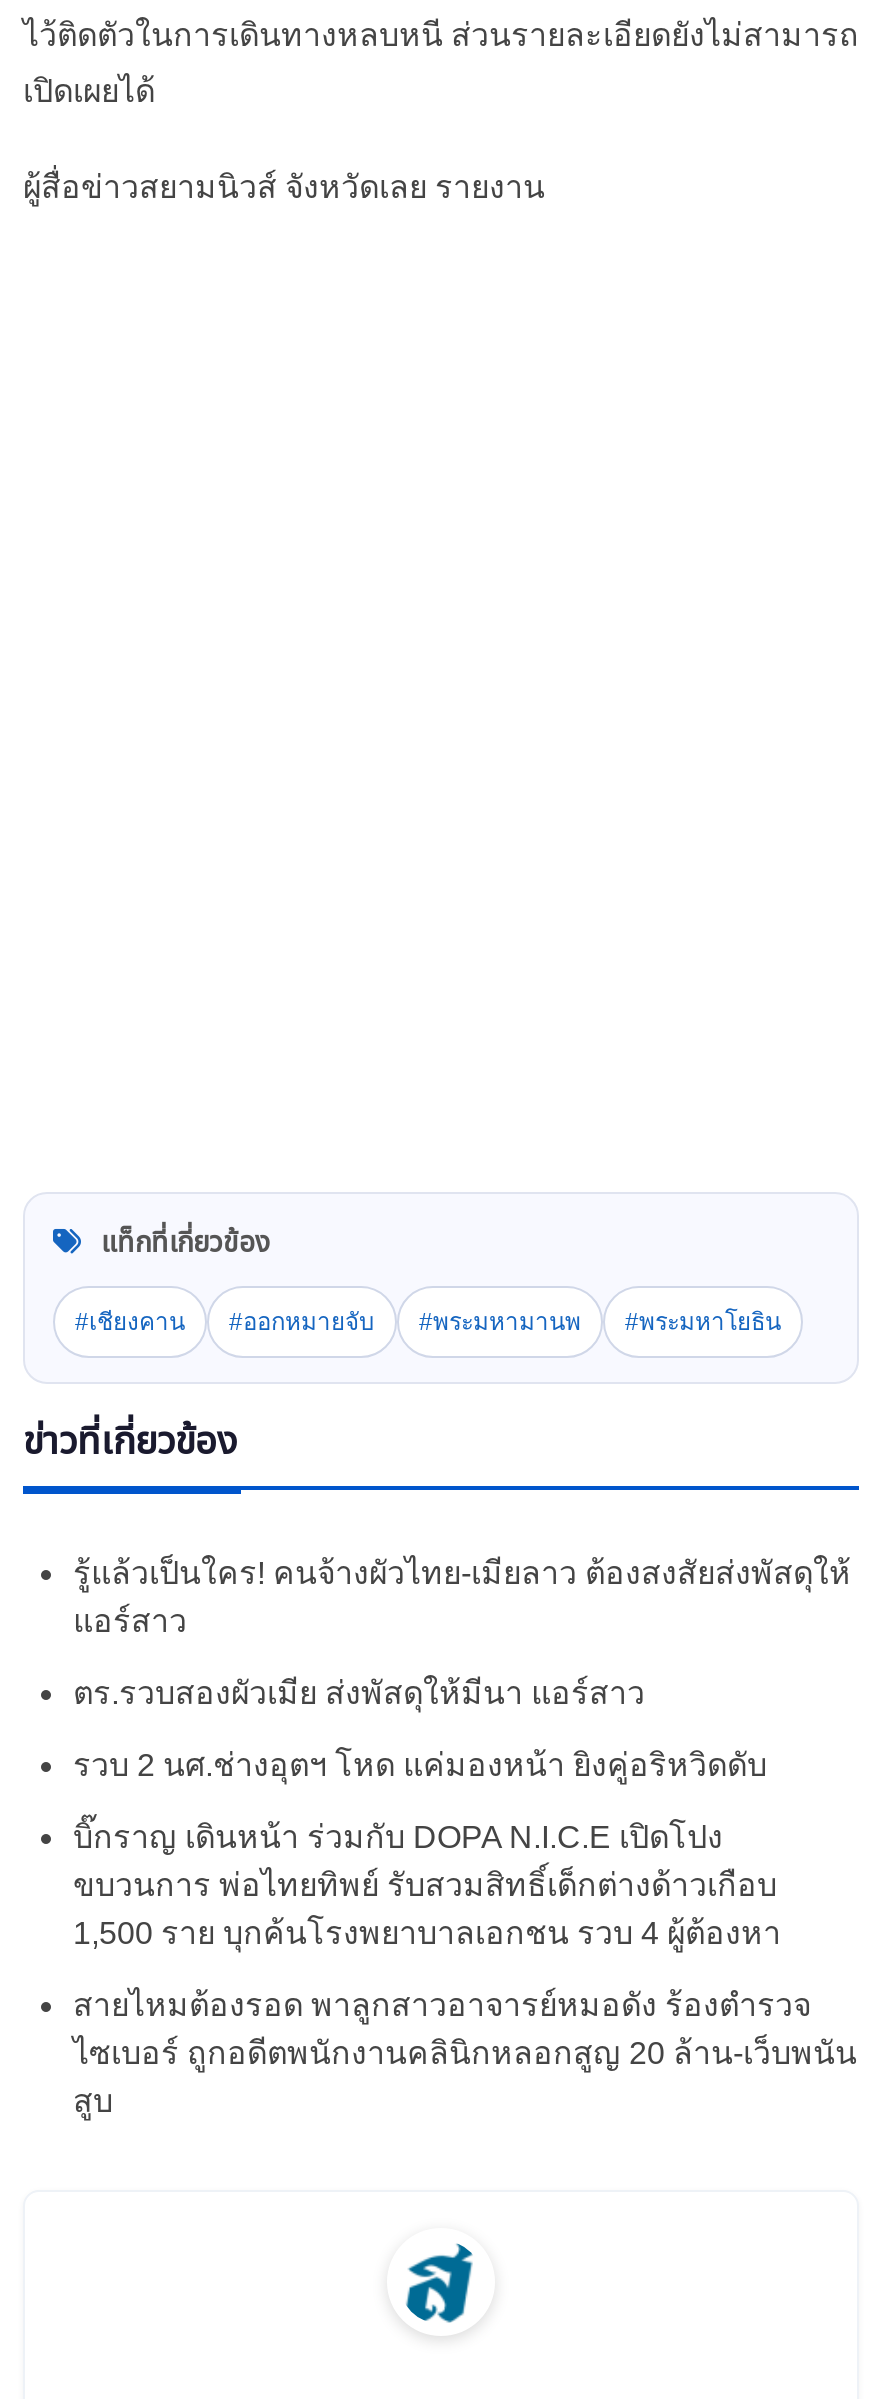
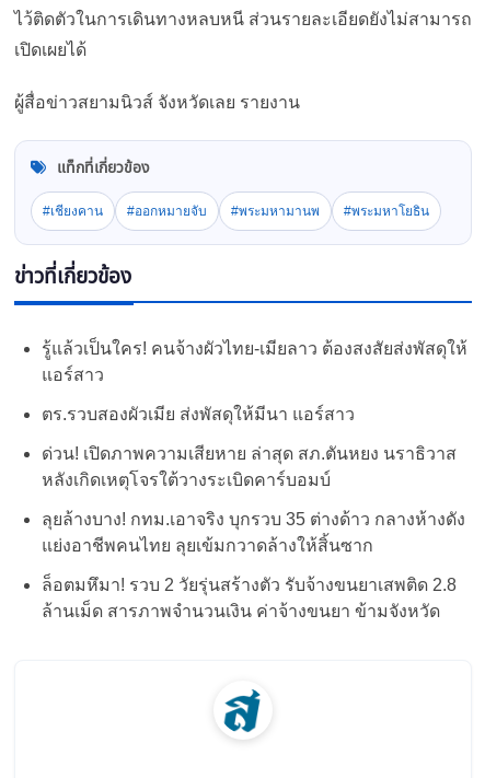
- รวบ 2 นศ.ช่างอุตฯ โหด แค่มองหน้า ยิงคู่อริหวิดดับ
+ ด่วน! เปิดภาพความเสียหาย ล่าสุด สภ.ตันหยง นราธิวาส
+ หลังเกิดเหตุโจรใต้วางระเบิดคาร์บอมบ์

- บิ๊กราญ เดินหน้า ร่วมกับ DOPA N.I.C.E เปิดโปง
- ขบวนการ พ่อไทยทิพย์ รับสวมสิทธิ์เด็กต่างด้าวเกือบ
- 1,500 ราย บุกค้นโรงพยาบาลเอกชน รวบ 4 ผู้ต้องหา
+ ลุยล้างบาง! กทม.เอาจริง บุกรวบ 35 ต่างด้าว กลางห้างดัง
+ แย่งอาชีพคนไทย ลุยเข้มกวาดล้างให้สิ้นซาก

- สายไหมต้องรอด พาลูกสาวอาจารย์หมอดัง ร้องตำรวจ
- ไซเบอร์ ถูกอดีตพนักงานคลินิกหลอกสูญ 20 ล้าน-เว็บพนัน
- สูบ
+ ล็อตมหึมา! รวบ 2 วัยรุ่นสร้างตัว รับจ้างขนยาเสพติด 2.8
+ ล้านเม็ด สารภาพจำนวนเงิน ค่าจ้างขนยา ข้ามจังหวัด
